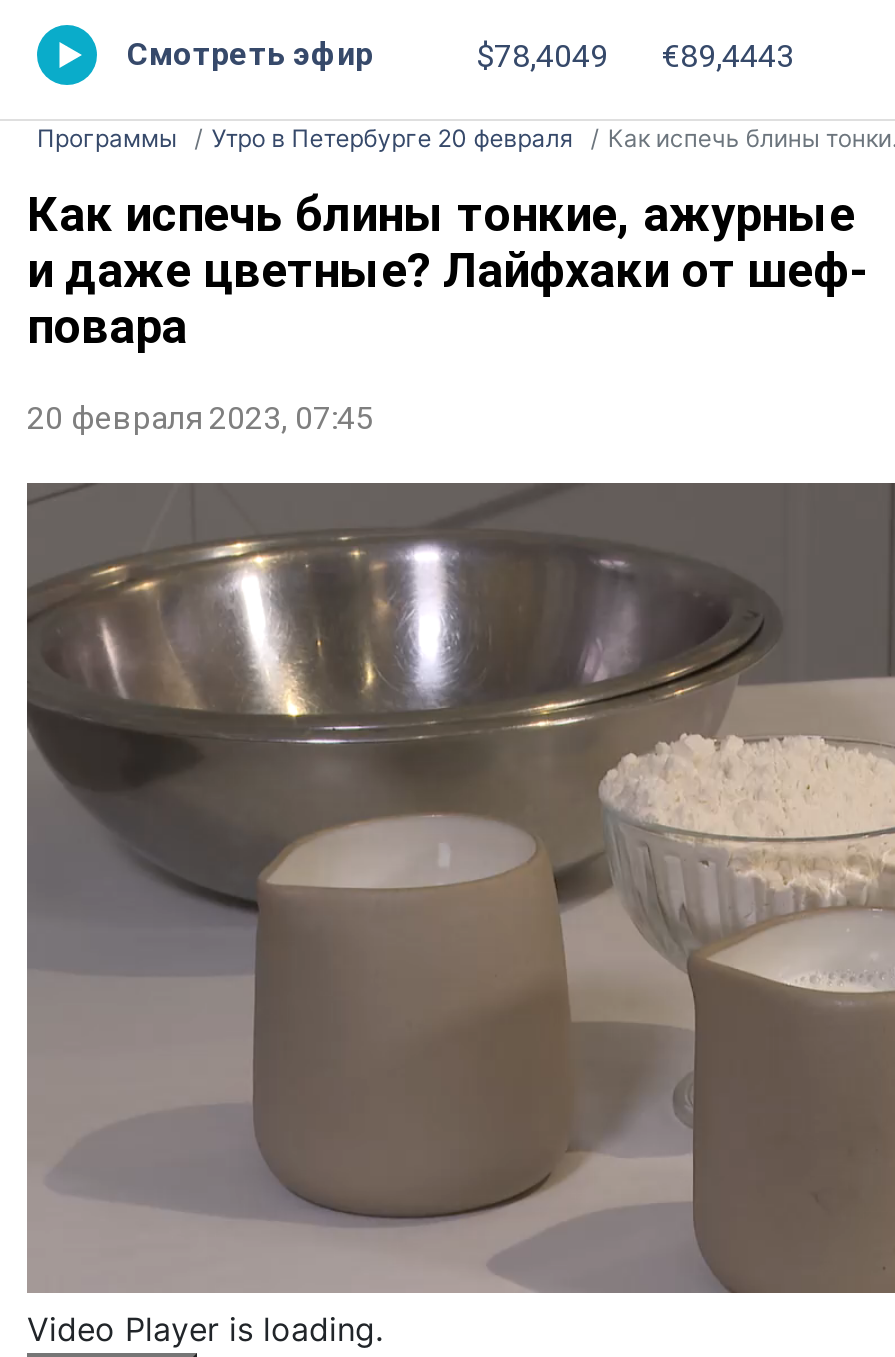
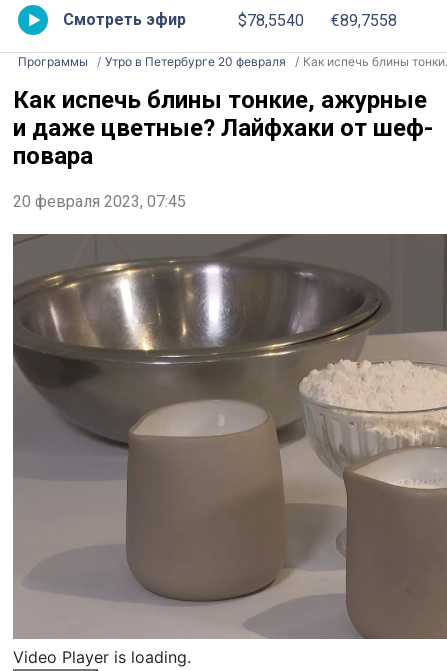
- $78,4049
+ $78,5540

- €89,4443
+ €89,7558
